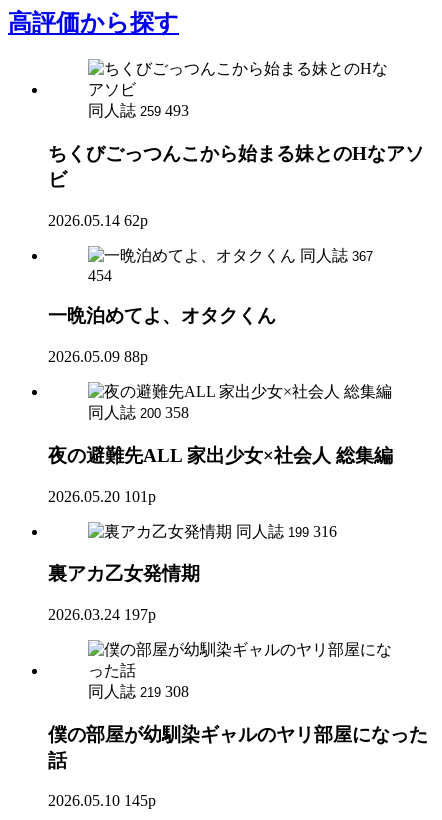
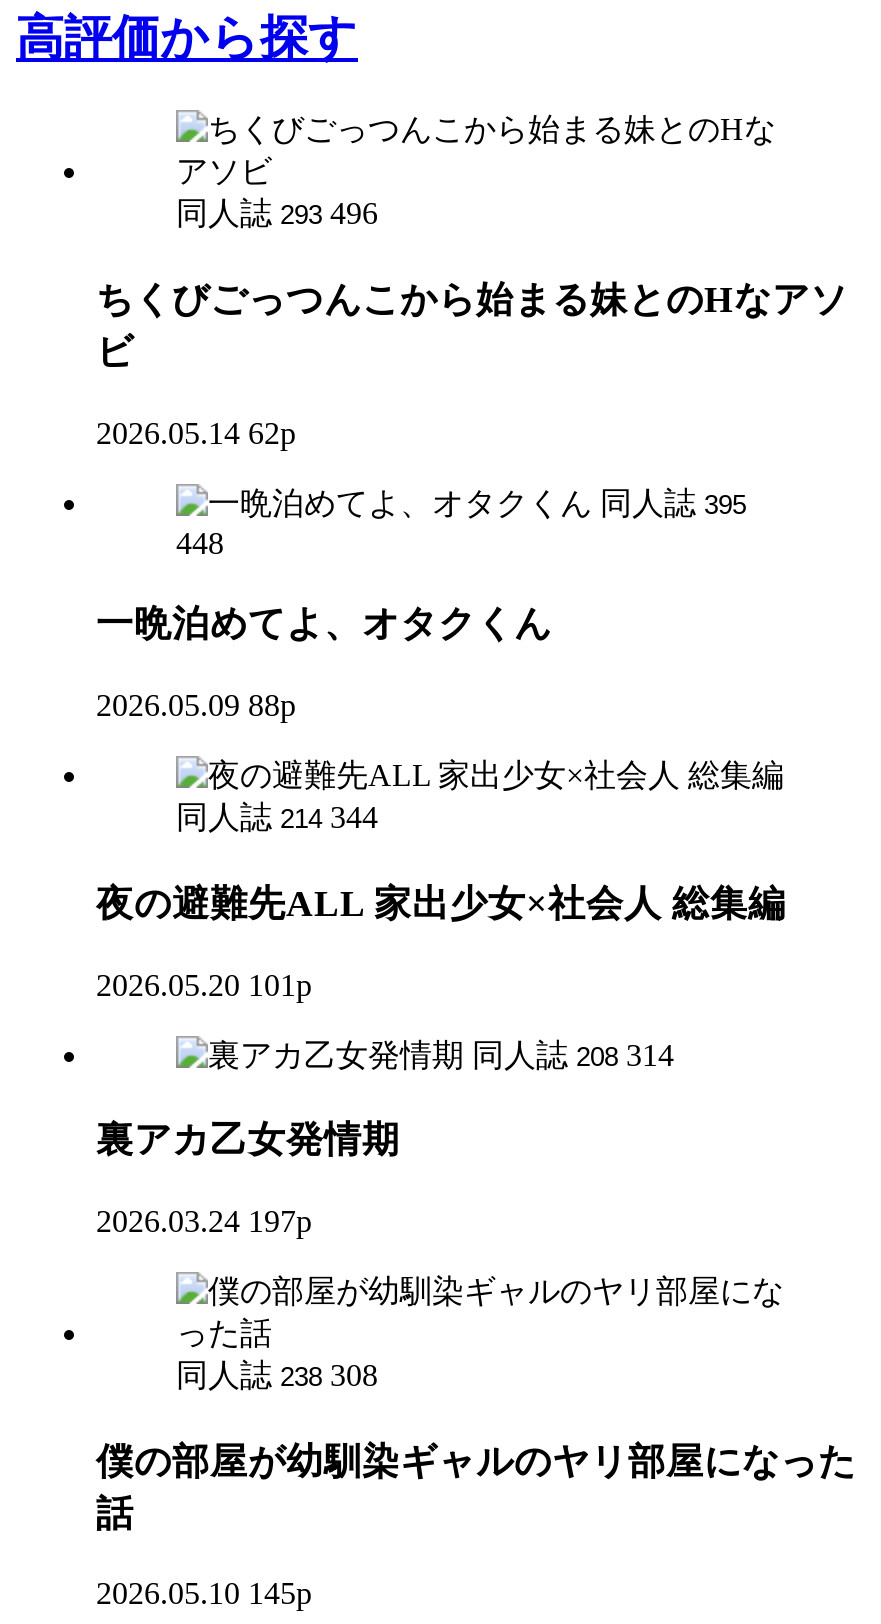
- 同人誌 259 493
+ 同人誌 293 496

- 同人誌 367
+ 同人誌 395

- 454
+ 448

- 同人誌 200 358
+ 同人誌 214 344

- 同人誌 199 316
+ 同人誌 208 314

- 同人誌 219 308
+ 同人誌 238 308
